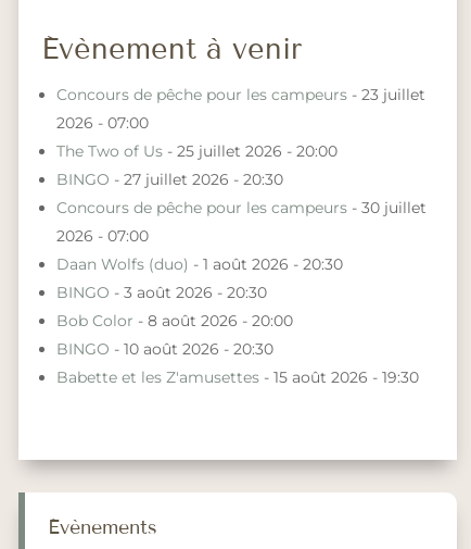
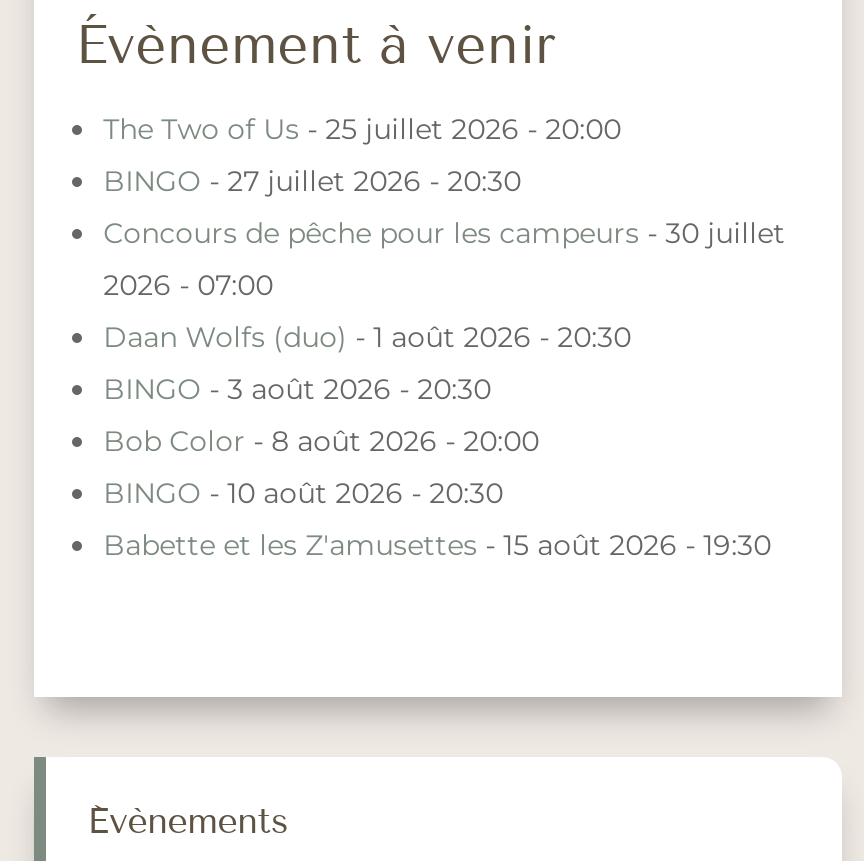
- Concours de pêche pour les campeurs - 23 juillet
- 2026 - 07:00
